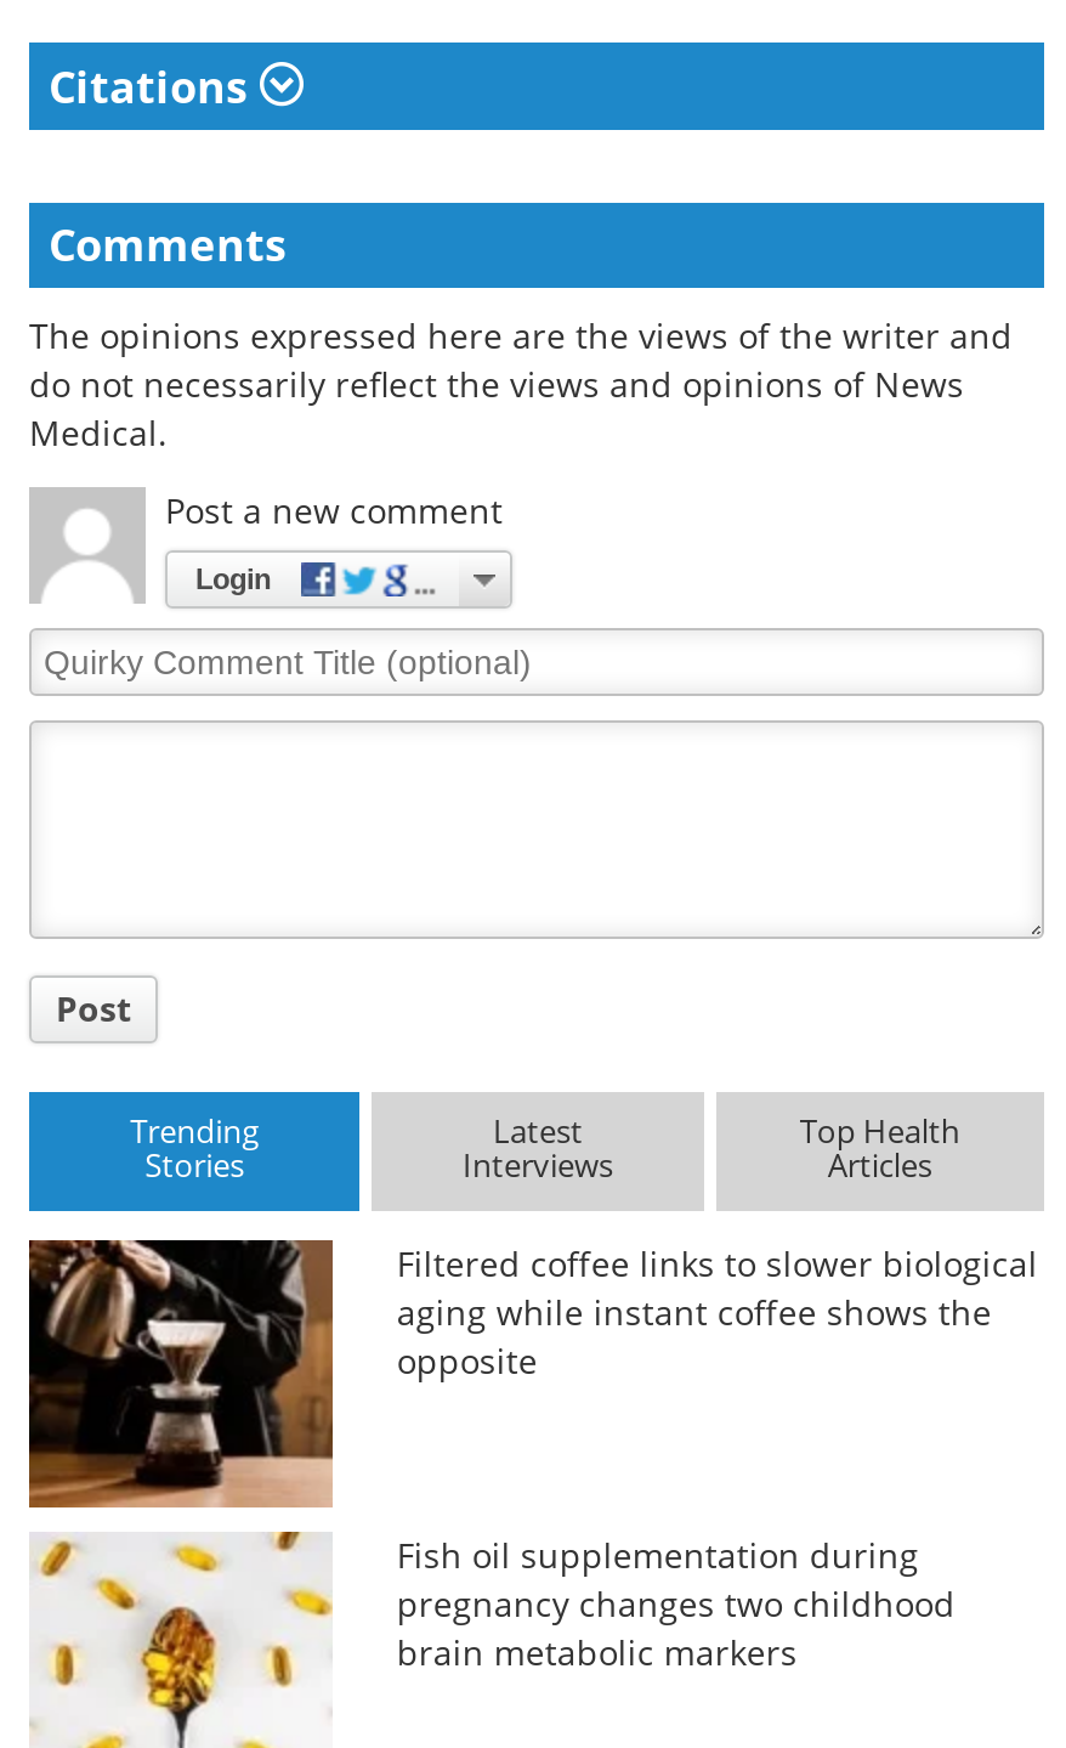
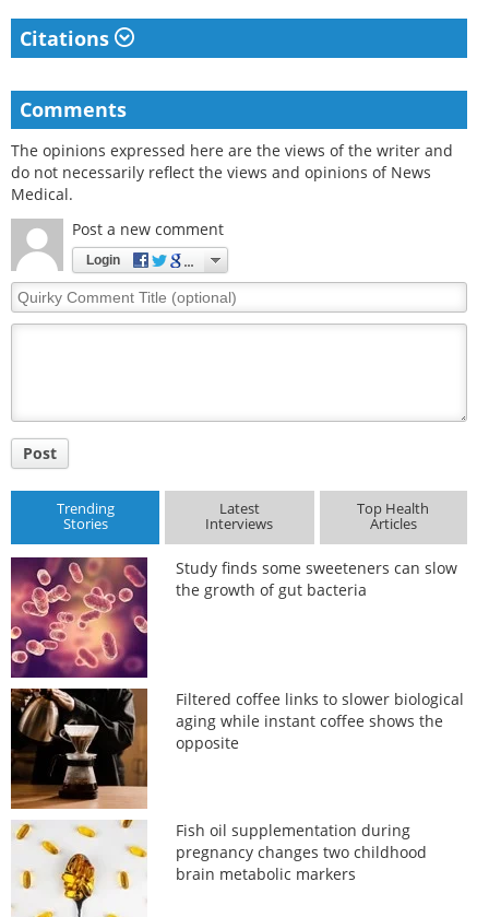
+ [image]
+ Study finds some sweeteners can slow
+ the growth of gut bacteria
